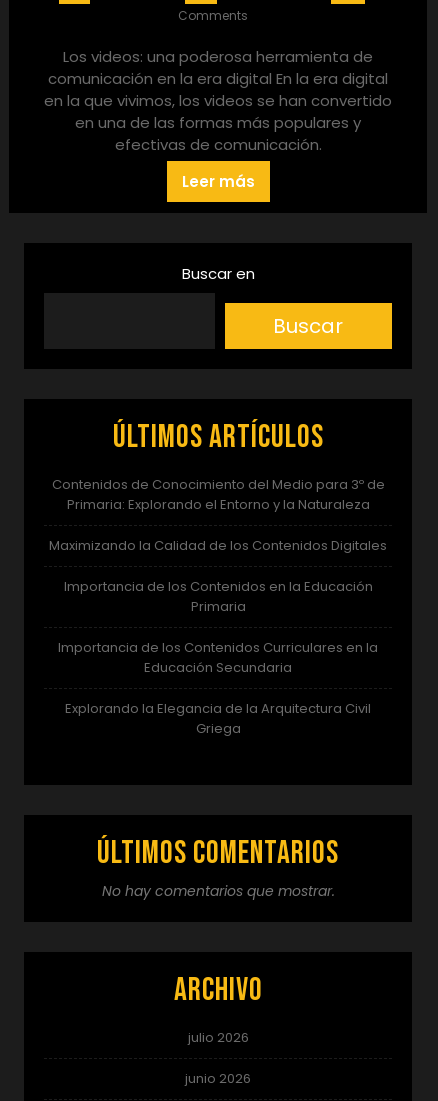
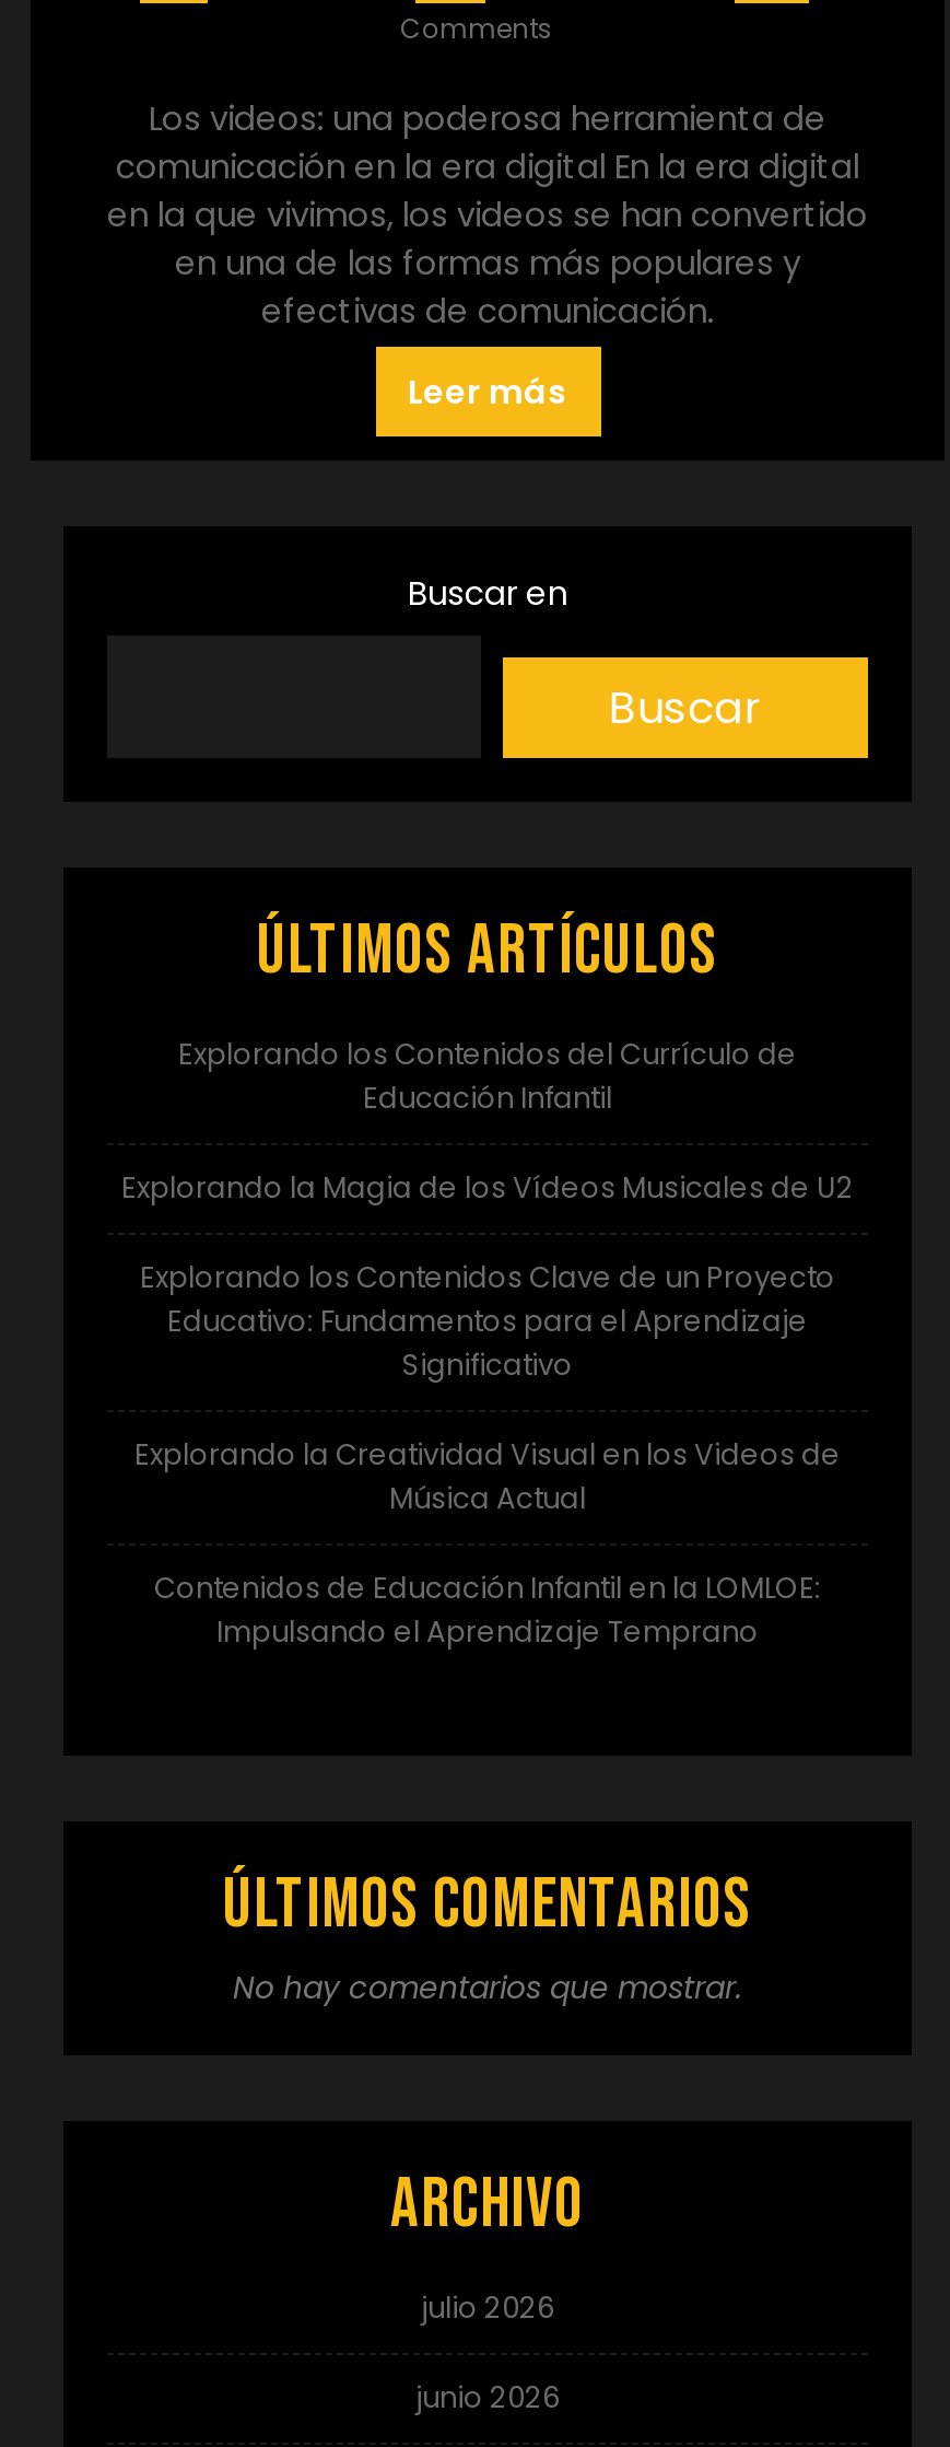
- Contenidos de Conocimiento del Medio para 3º de
- Primaria: Explorando el Entorno y la Naturaleza
+ Explorando los Contenidos del Currículo de
+ Educación Infantil

- Maximizando la Calidad de los Contenidos Digitales
+ Explorando la Magia de los Vídeos Musicales de U2

- Importancia de los Contenidos en la Educación
- Primaria
+ Explorando los Contenidos Clave de un Proyecto
+ Educativo: Fundamentos para el Aprendizaje
+ Significativo

- Importancia de los Contenidos Curriculares en la
- Educación Secundaria
+ Explorando la Creatividad Visual en los Videos de
+ Música Actual

- Explorando la Elegancia de la Arquitectura Civil
- Griega
+ Contenidos de Educación Infantil en la LOMLOE:
+ Impulsando el Aprendizaje Temprano
